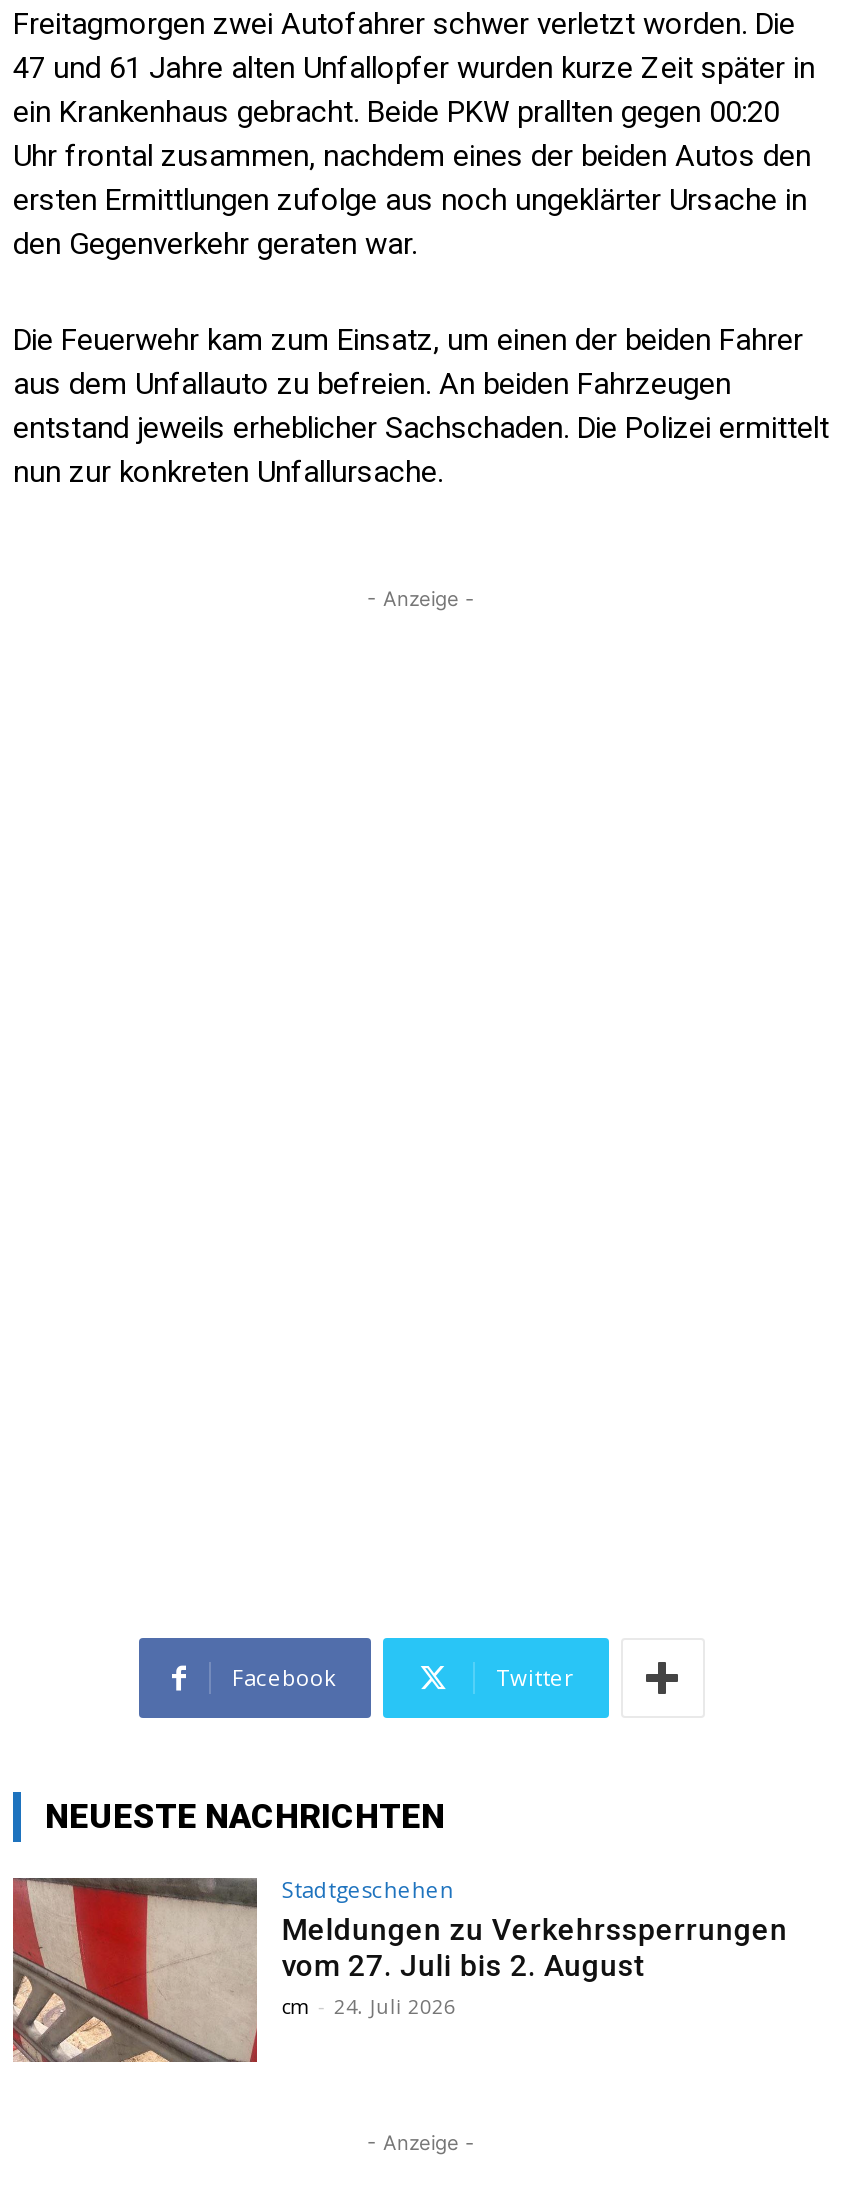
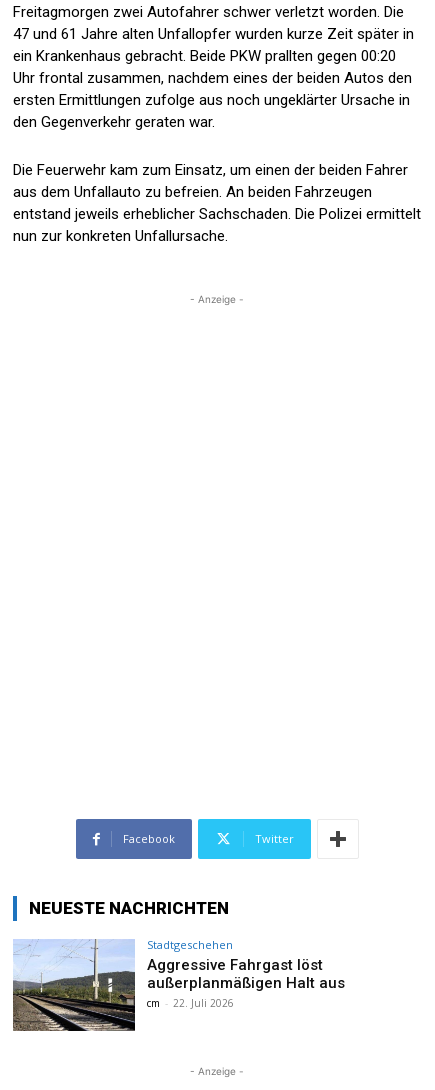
- [image]
- Meldungen zu Verkehrssperrungen
- vom 27. Juli bis 2. August
- cm - 24. Juli 2026
+ [image]
+ Aggressive Fahrgast löst
+ außerplanmäßigen Halt aus
+ cm - 22. Juli 2026
